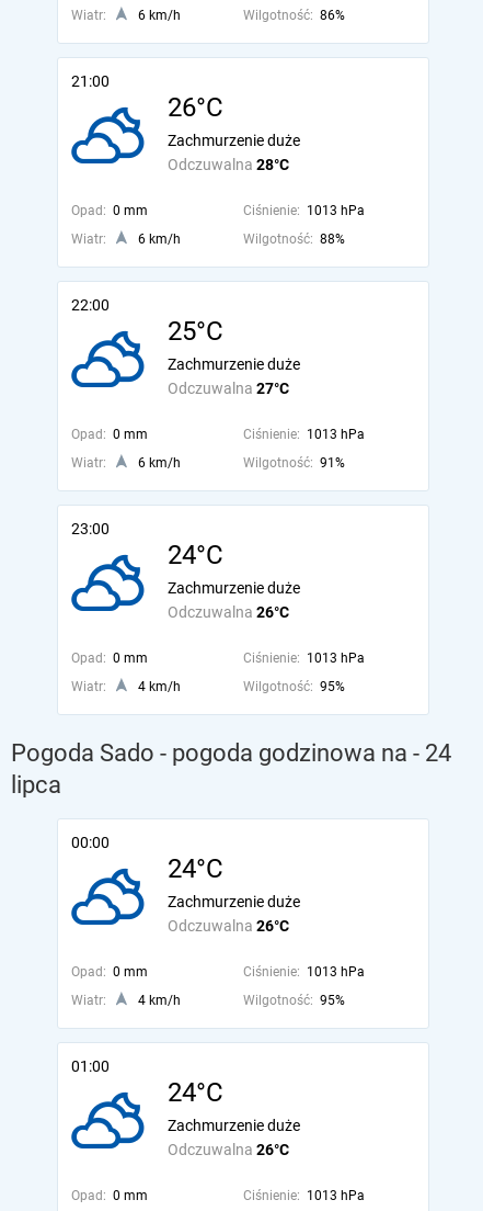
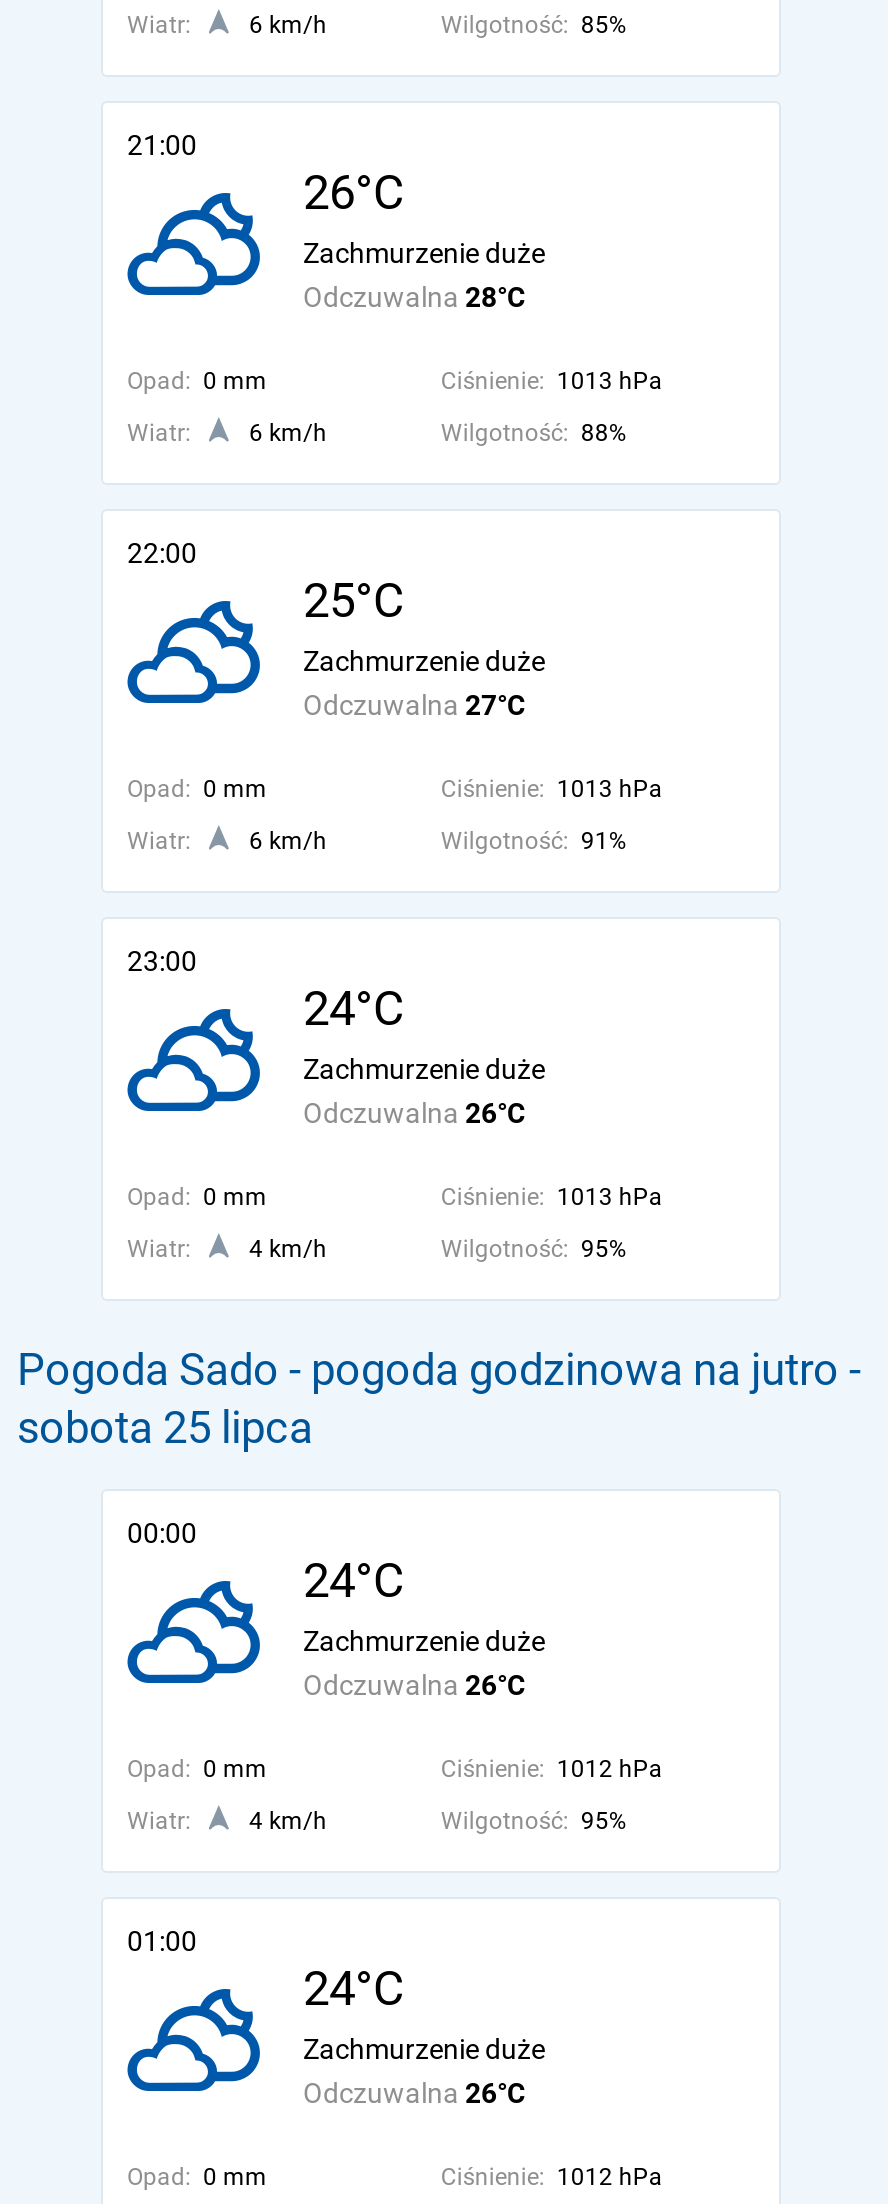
- Wilgotność: 86%
+ Wilgotność: 85%

- Pogoda Sado - pogoda godzinowa na - 24
- lipca
+ Pogoda Sado - pogoda godzinowa na jutro -
+ sobota 25 lipca

- Ciśnienie: 1013 hPa
+ Ciśnienie: 1012 hPa

- Ciśnienie: 1013 hPa
+ Ciśnienie: 1012 hPa
